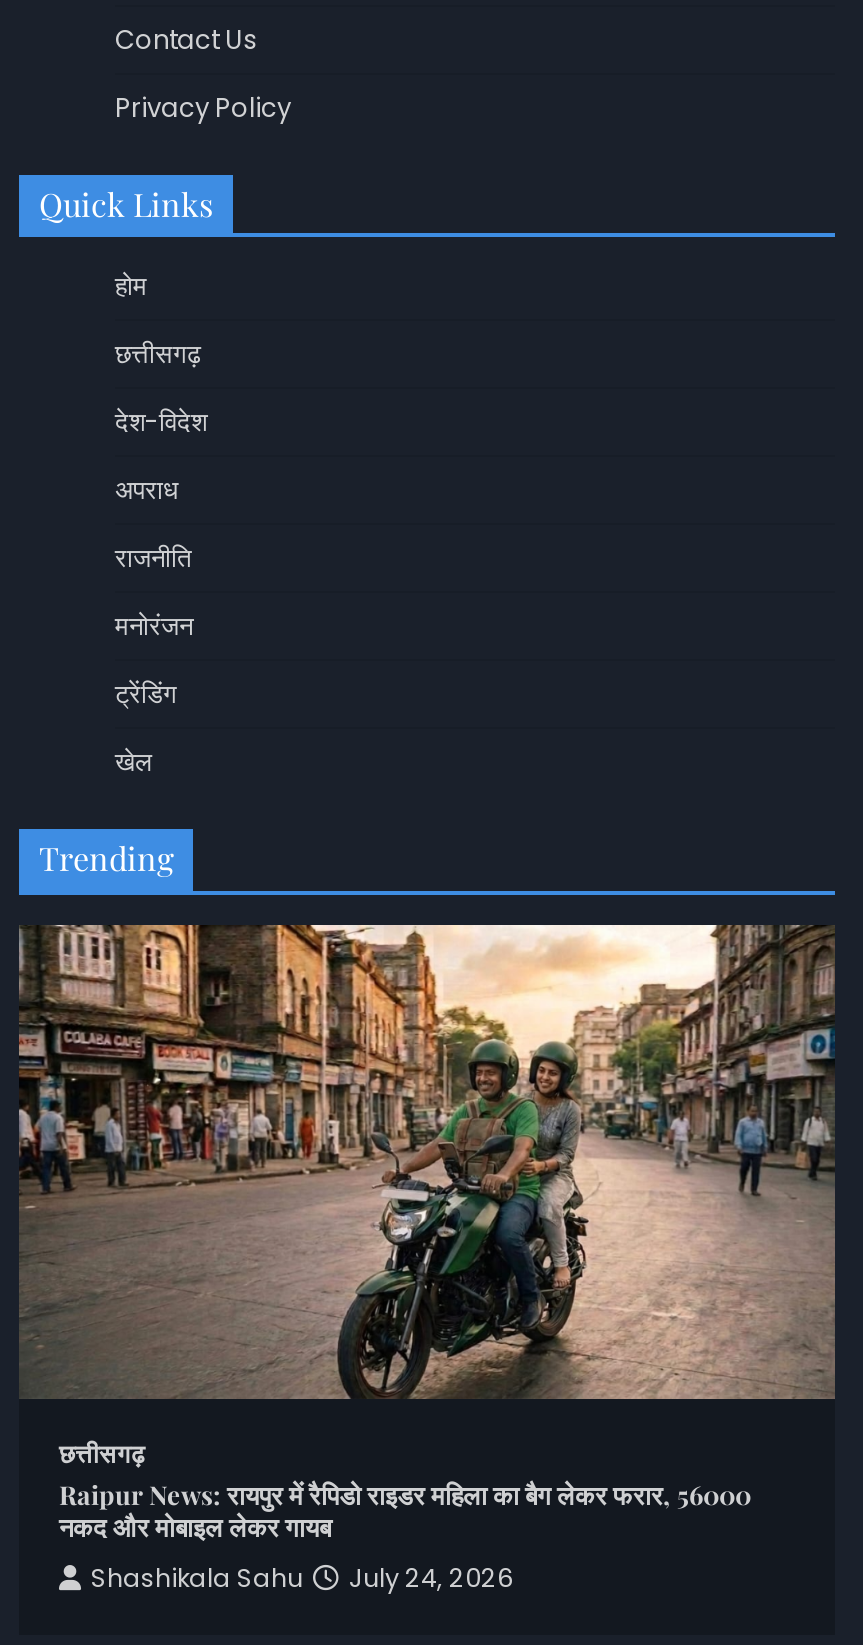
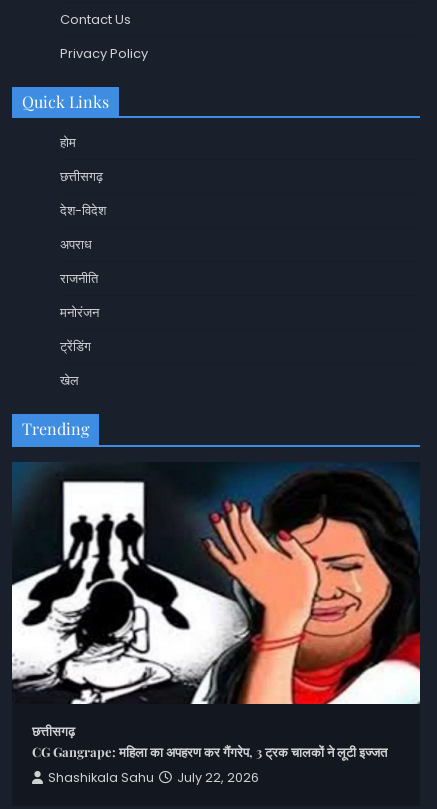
- [image]
- Raipur News: रायपुर में रैपिडो राइडर महिला का बैग लेकर फरार, 56000
- नकद और मोबाइल लेकर गायब
+ [image]
+ CG Gangrape: महिला का अपहरण कर गैंगरेप, 3 ट्रक चालकों ने लूटी इज्जत

- Shashikala Sahu July 24, 2026
+ Shashikala Sahu July 22, 2026
